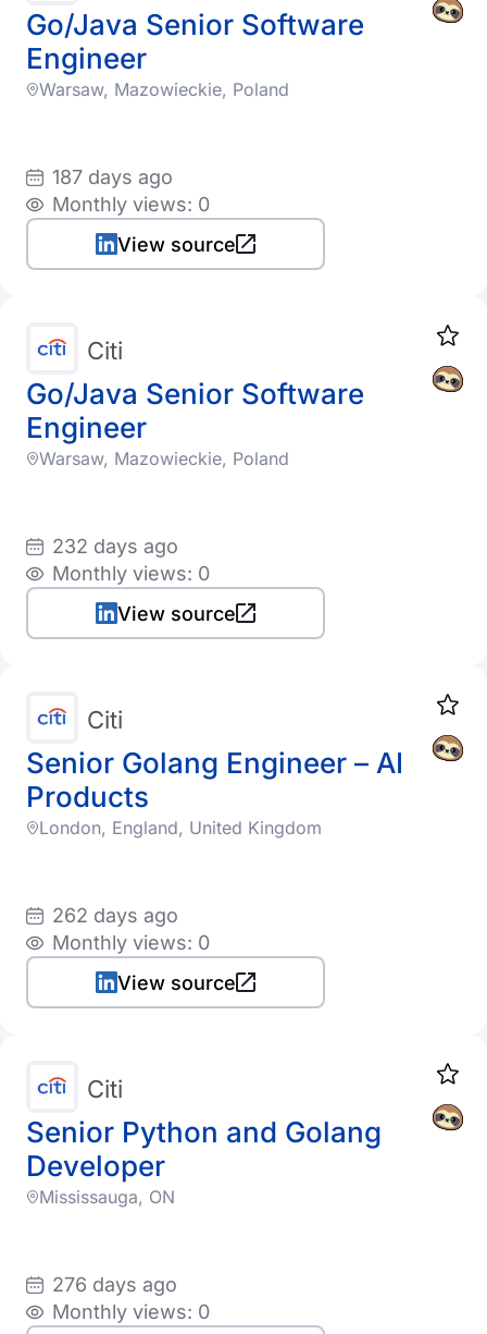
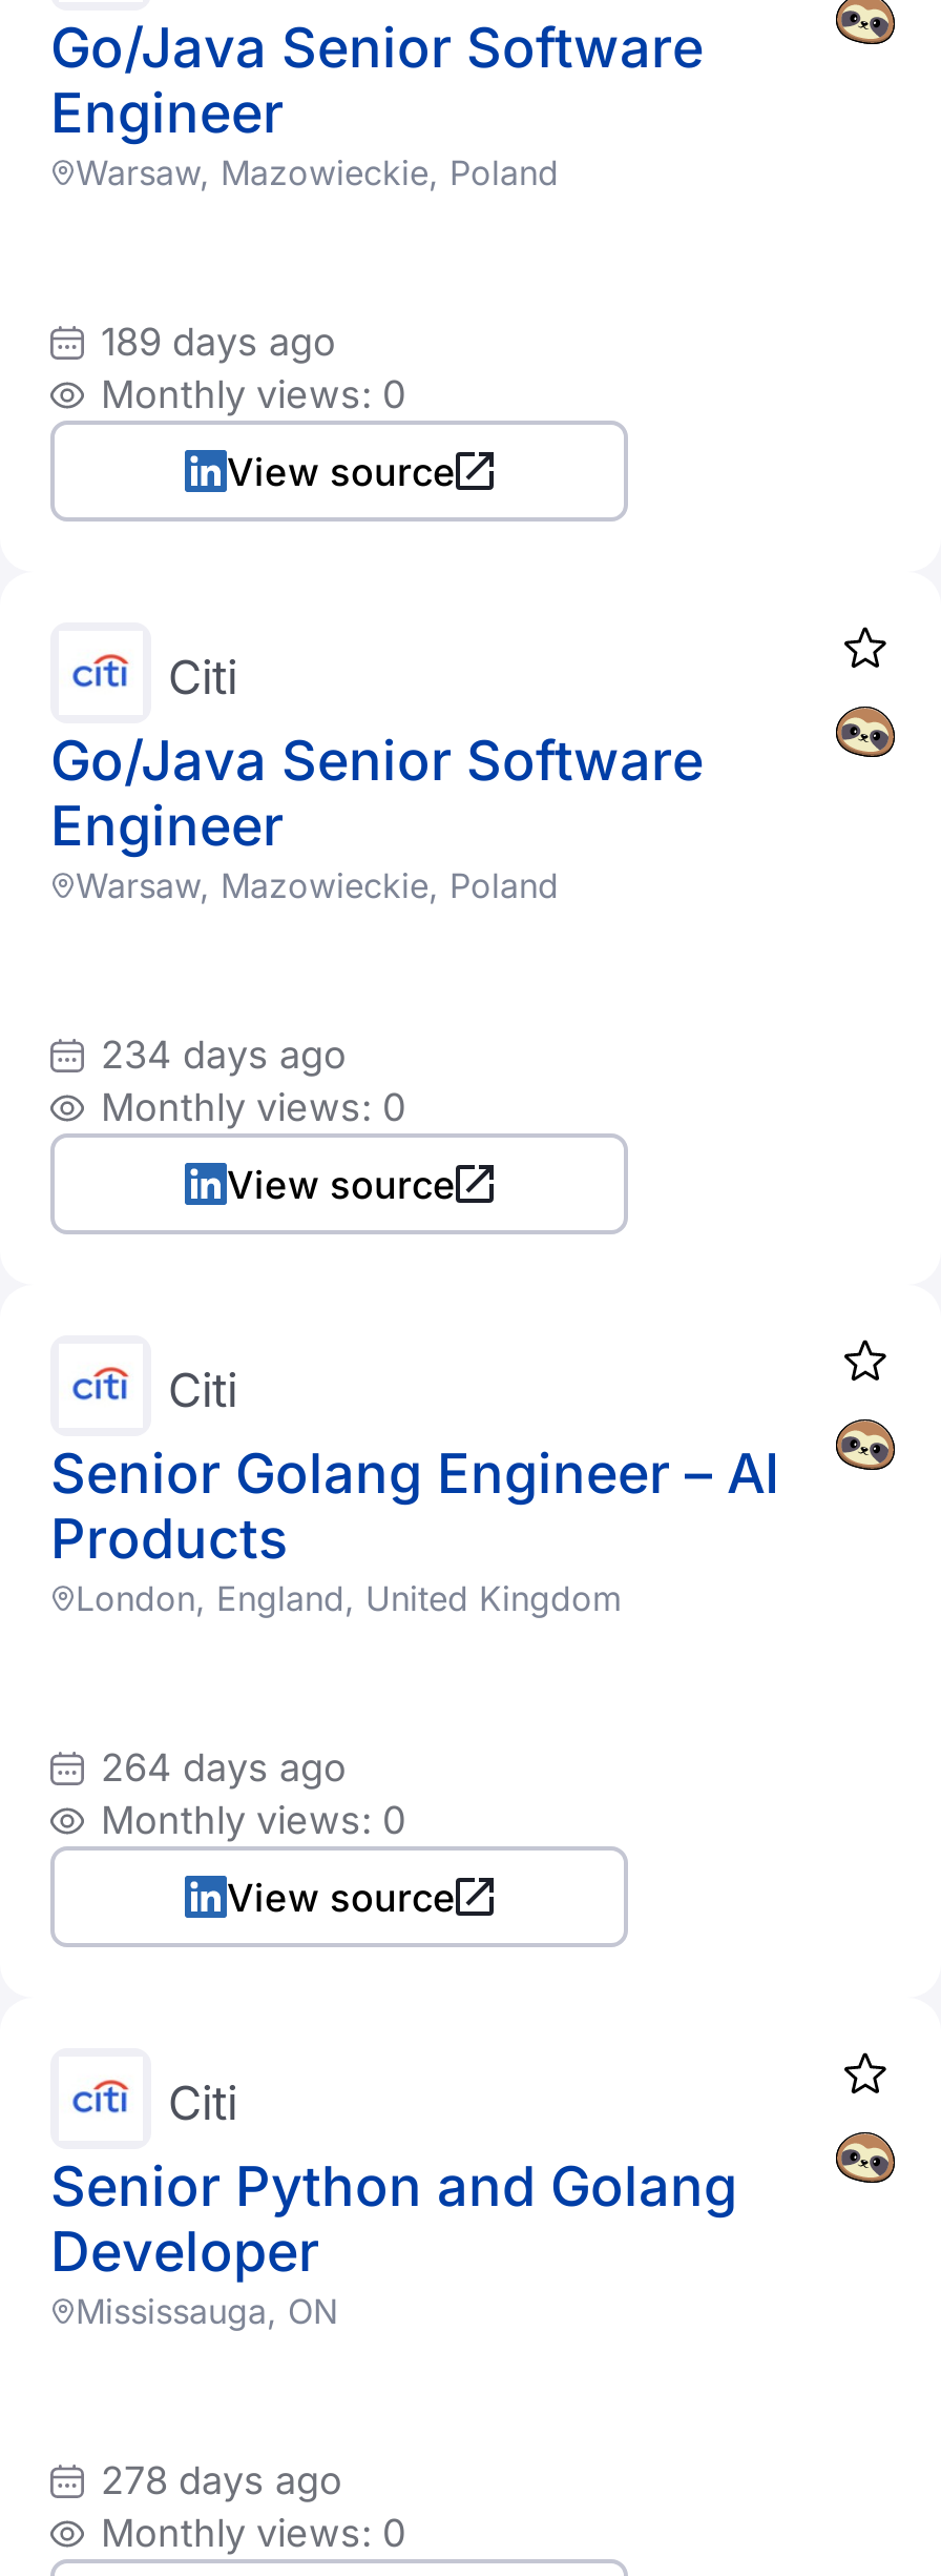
- 187 days ago
+ 189 days ago

- 232 days ago
+ 234 days ago

- 262 days ago
+ 264 days ago

- 276 days ago
+ 278 days ago
